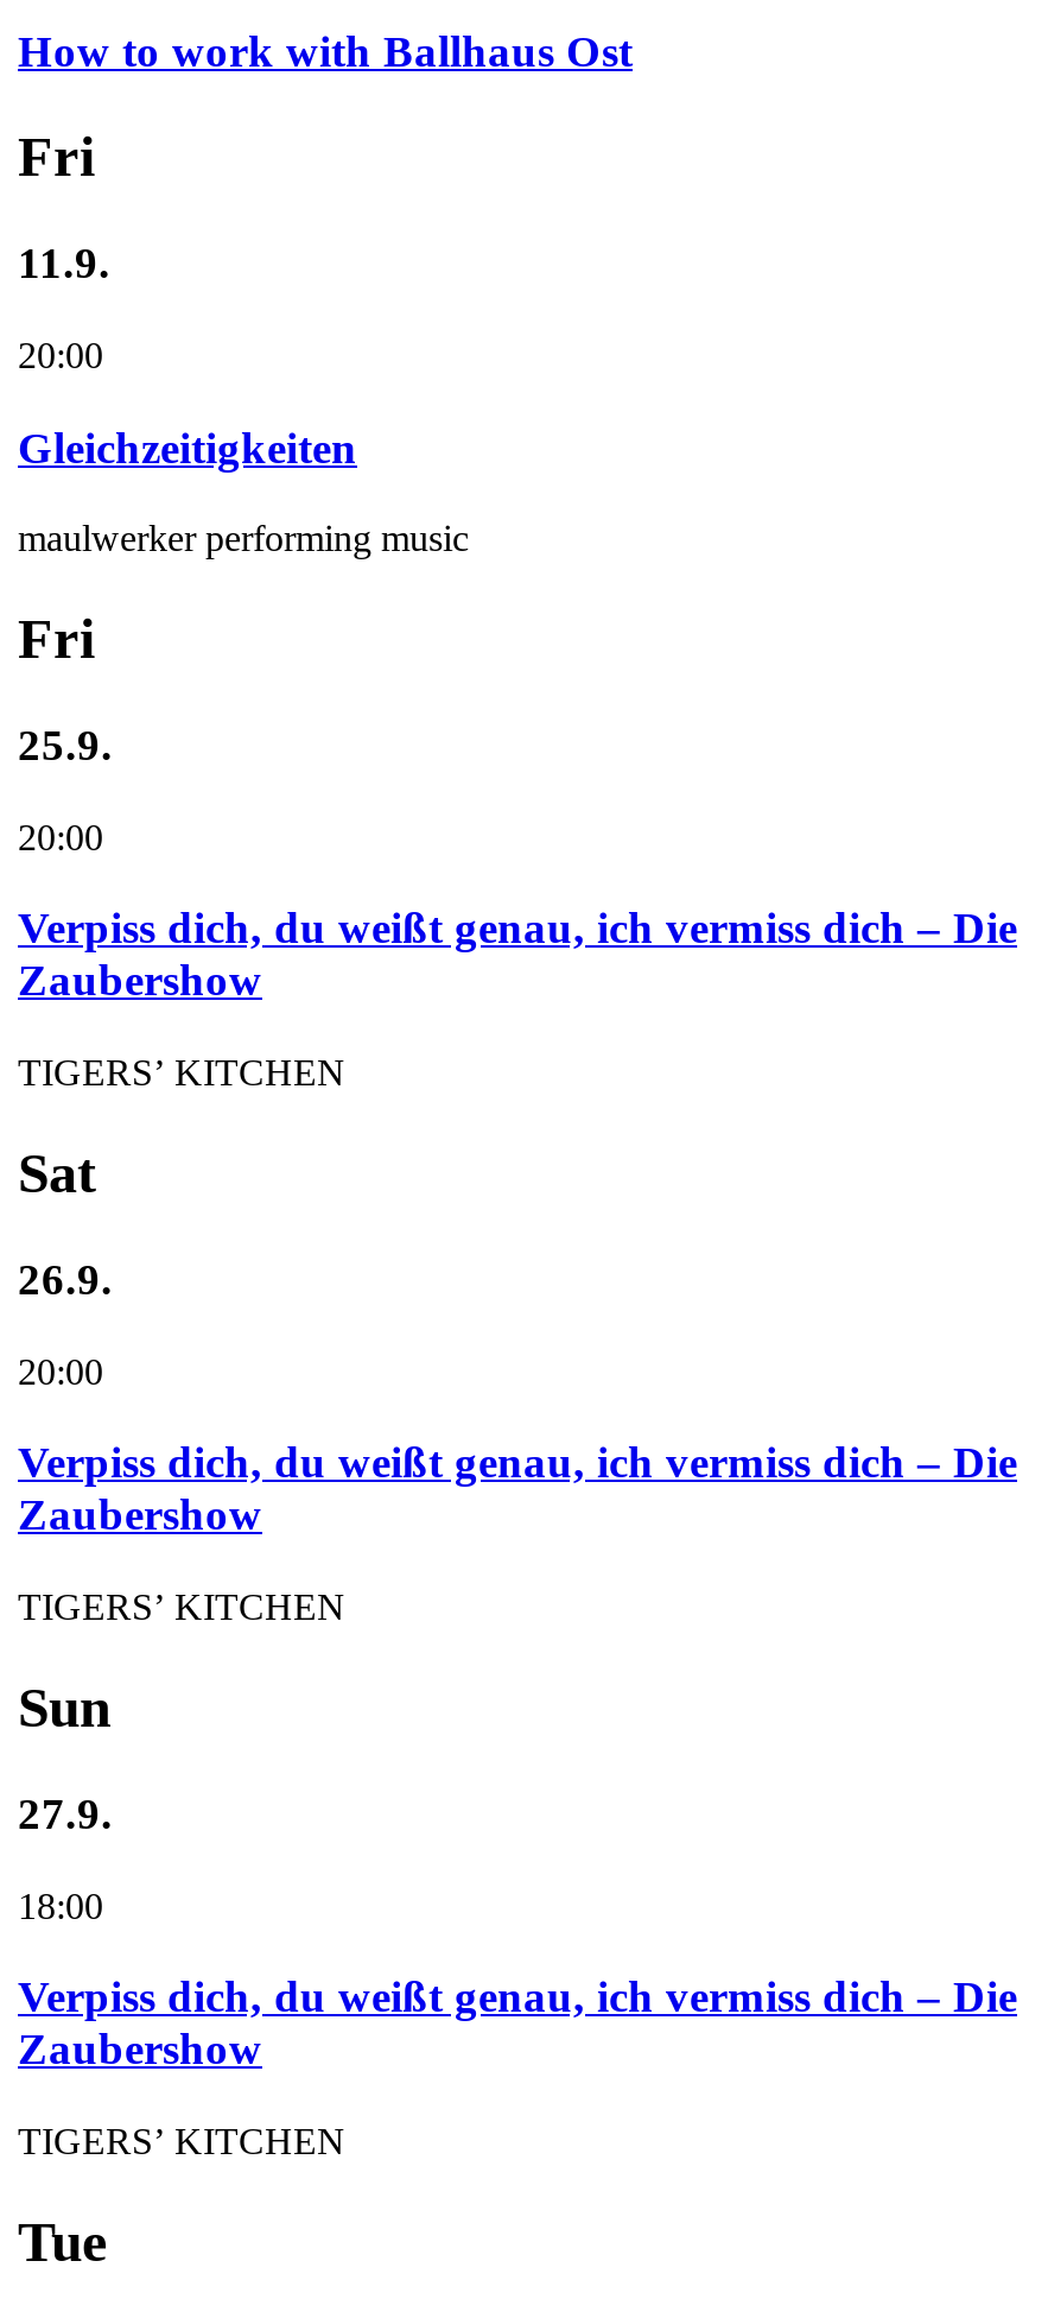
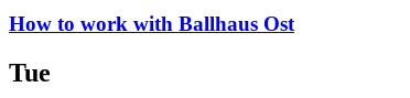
- Fri
- 11.9.
- 20:00
- Gleichzeitigkeiten
- maulwerker performing music
- Fri
- 25.9.
- 20:00
- Verpiss dich, du weißt genau, ich vermiss dich – Die
- Zaubershow
- TIGERS’ KITCHEN
- Sat
- 26.9.
- 20:00
- Verpiss dich, du weißt genau, ich vermiss dich – Die
- Zaubershow
- TIGERS’ KITCHEN
- Sun
- 27.9.
- 18:00
- Verpiss dich, du weißt genau, ich vermiss dich – Die
- Zaubershow
- TIGERS’ KITCHEN
